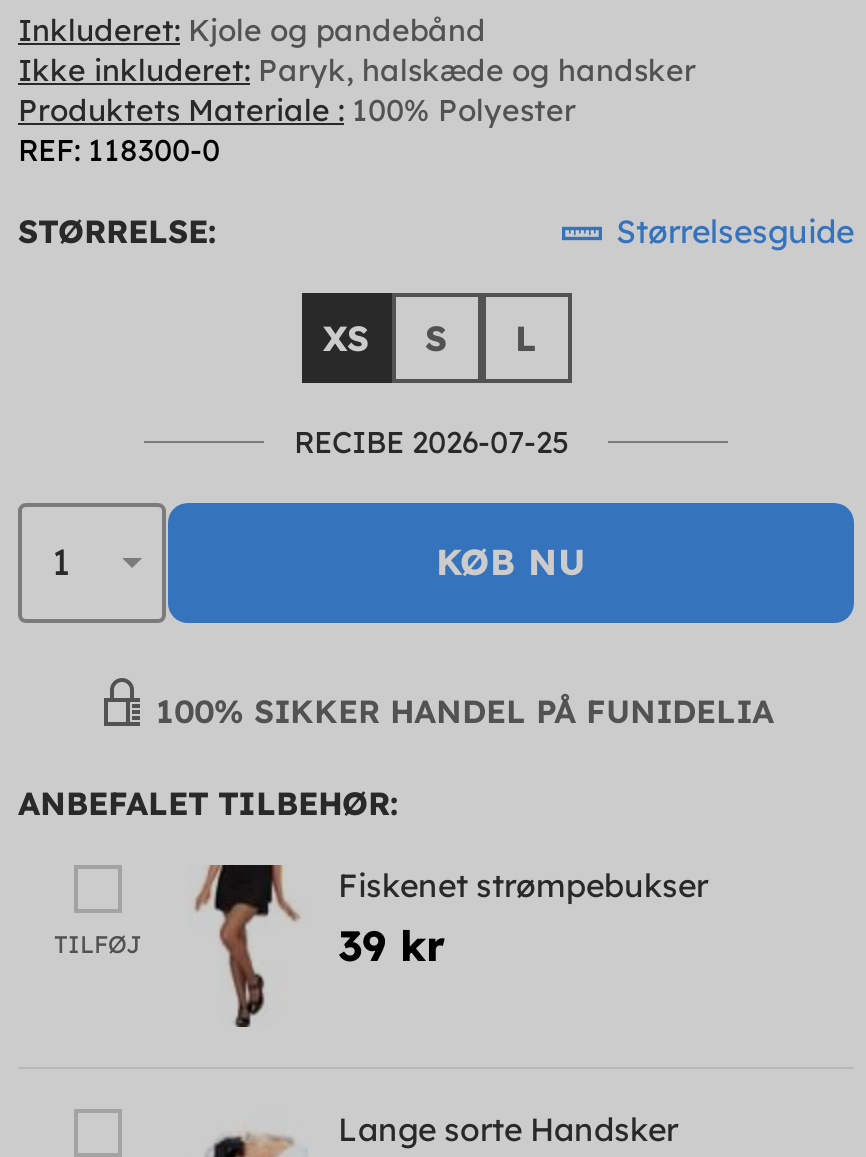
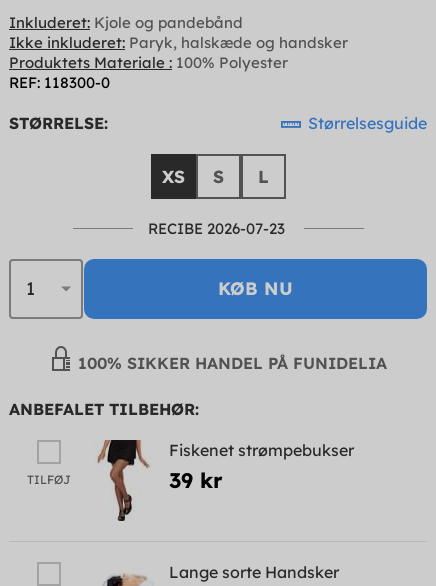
- RECIBE 2026-07-25
+ RECIBE 2026-07-23
